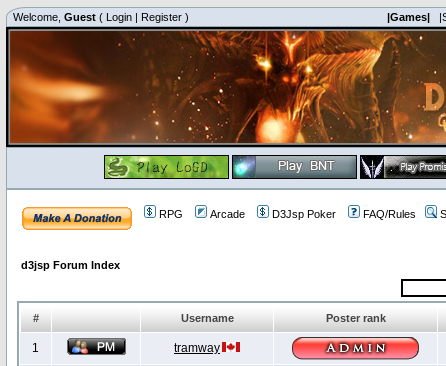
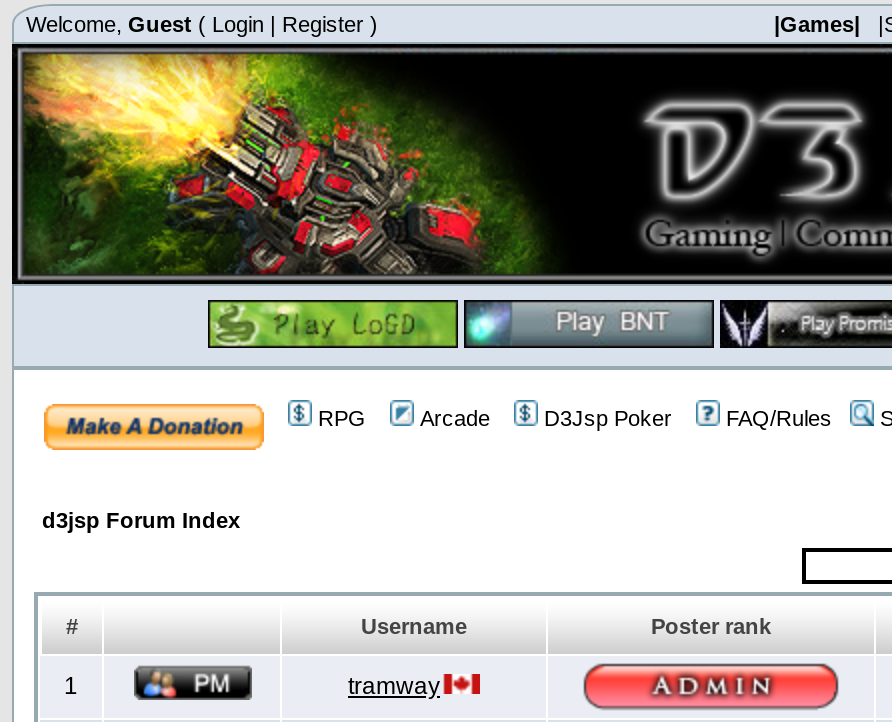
- [image]
+ [image]
